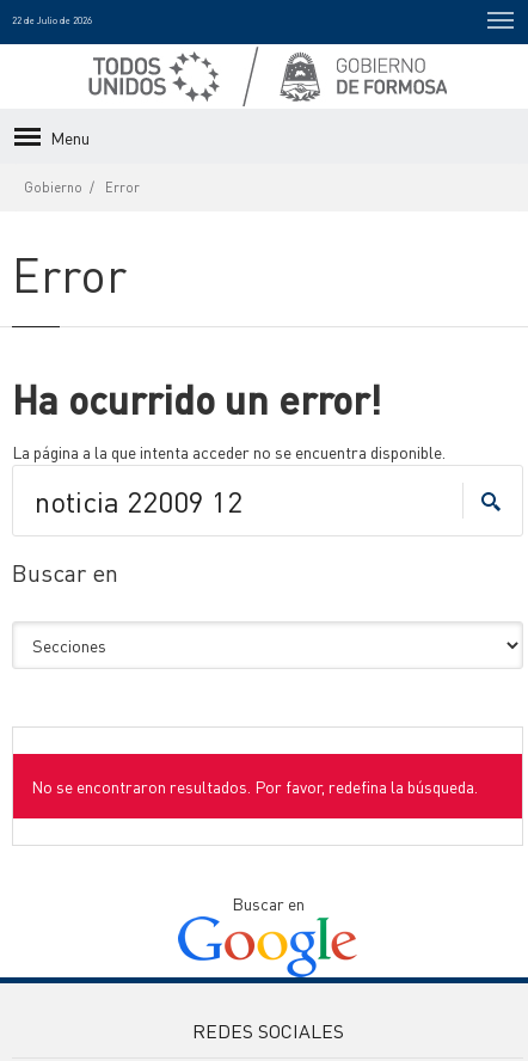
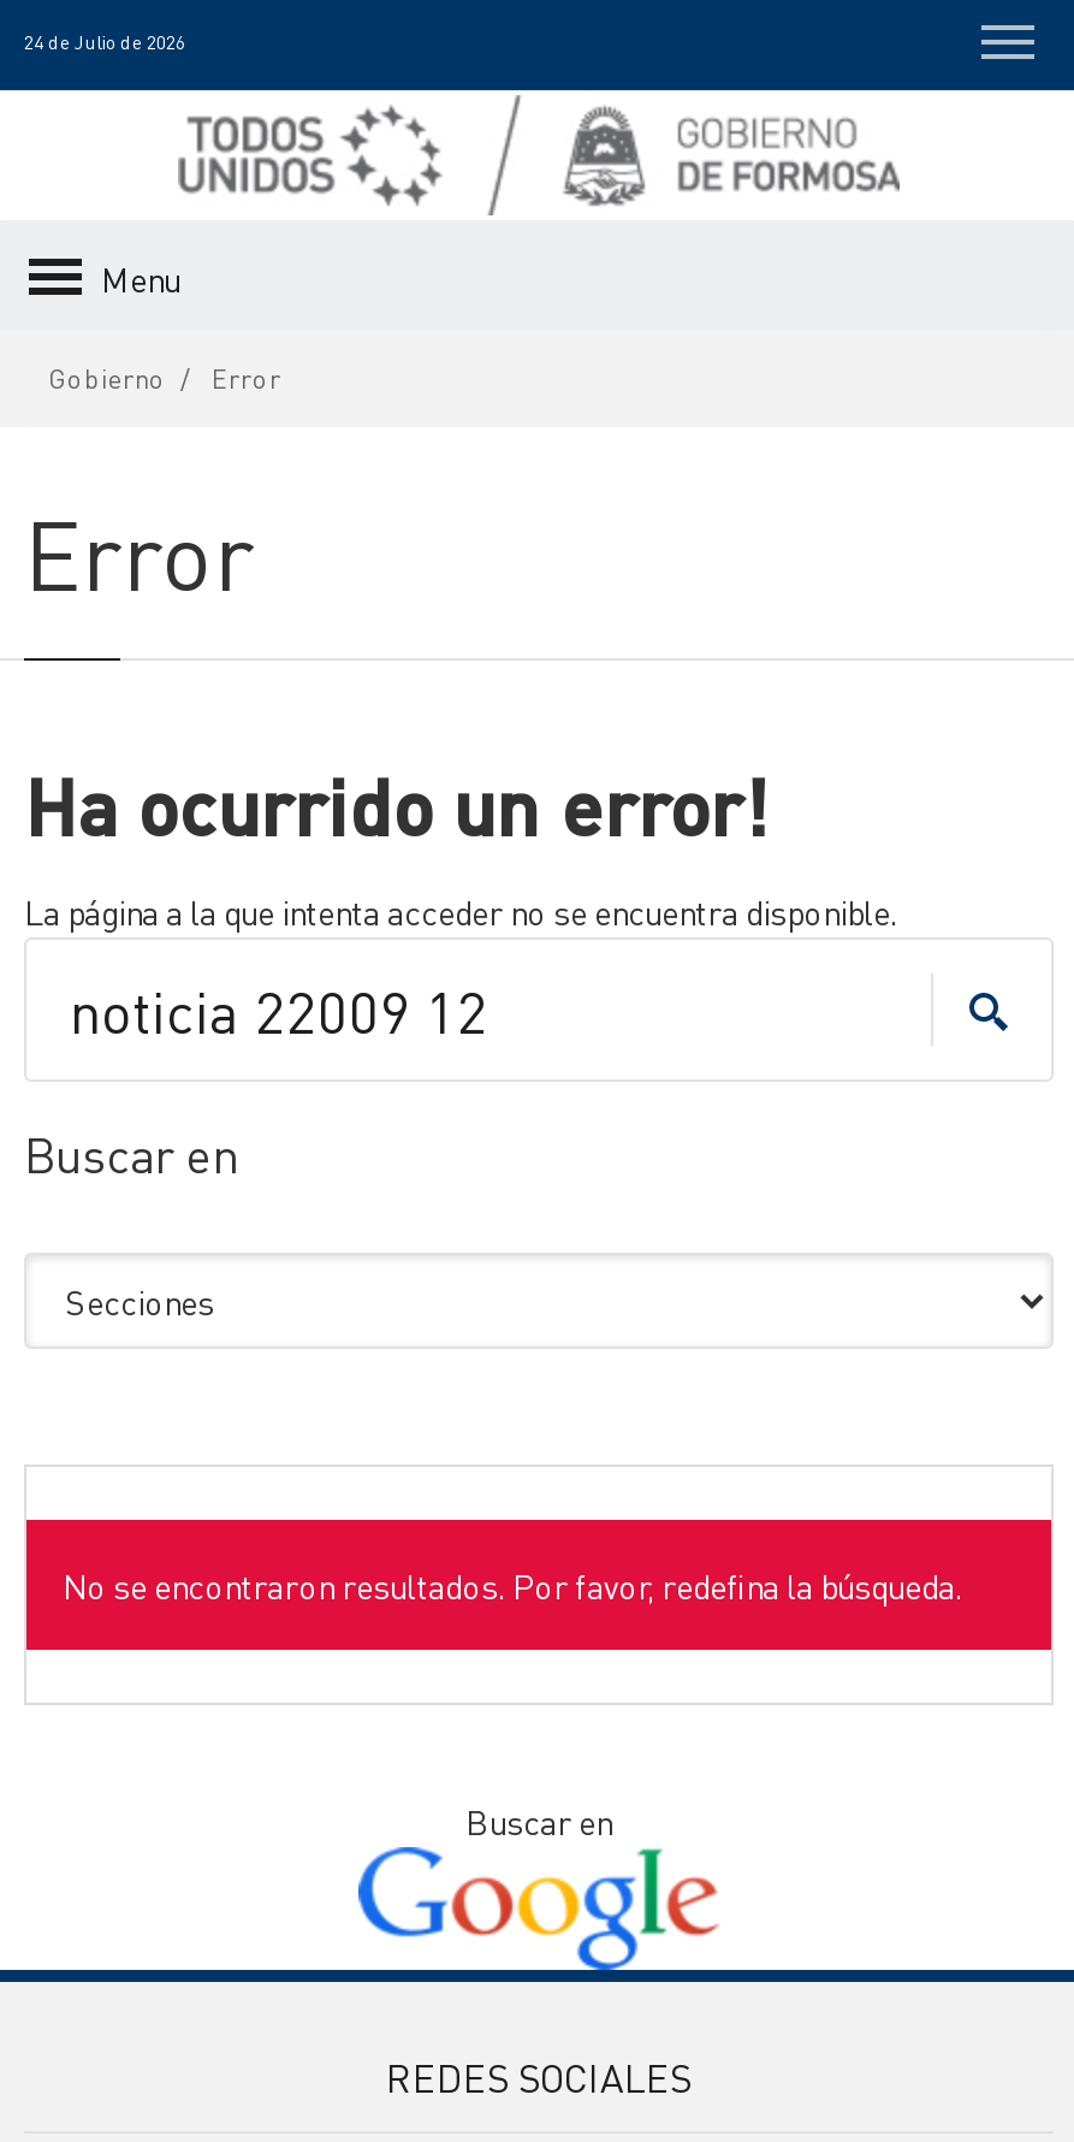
- 22 de Julio de 2026
+ 24 de Julio de 2026
